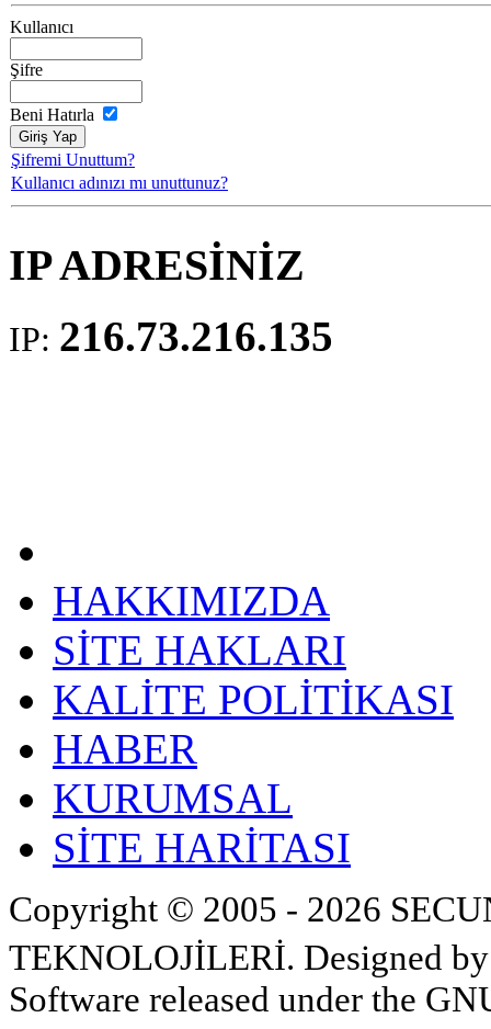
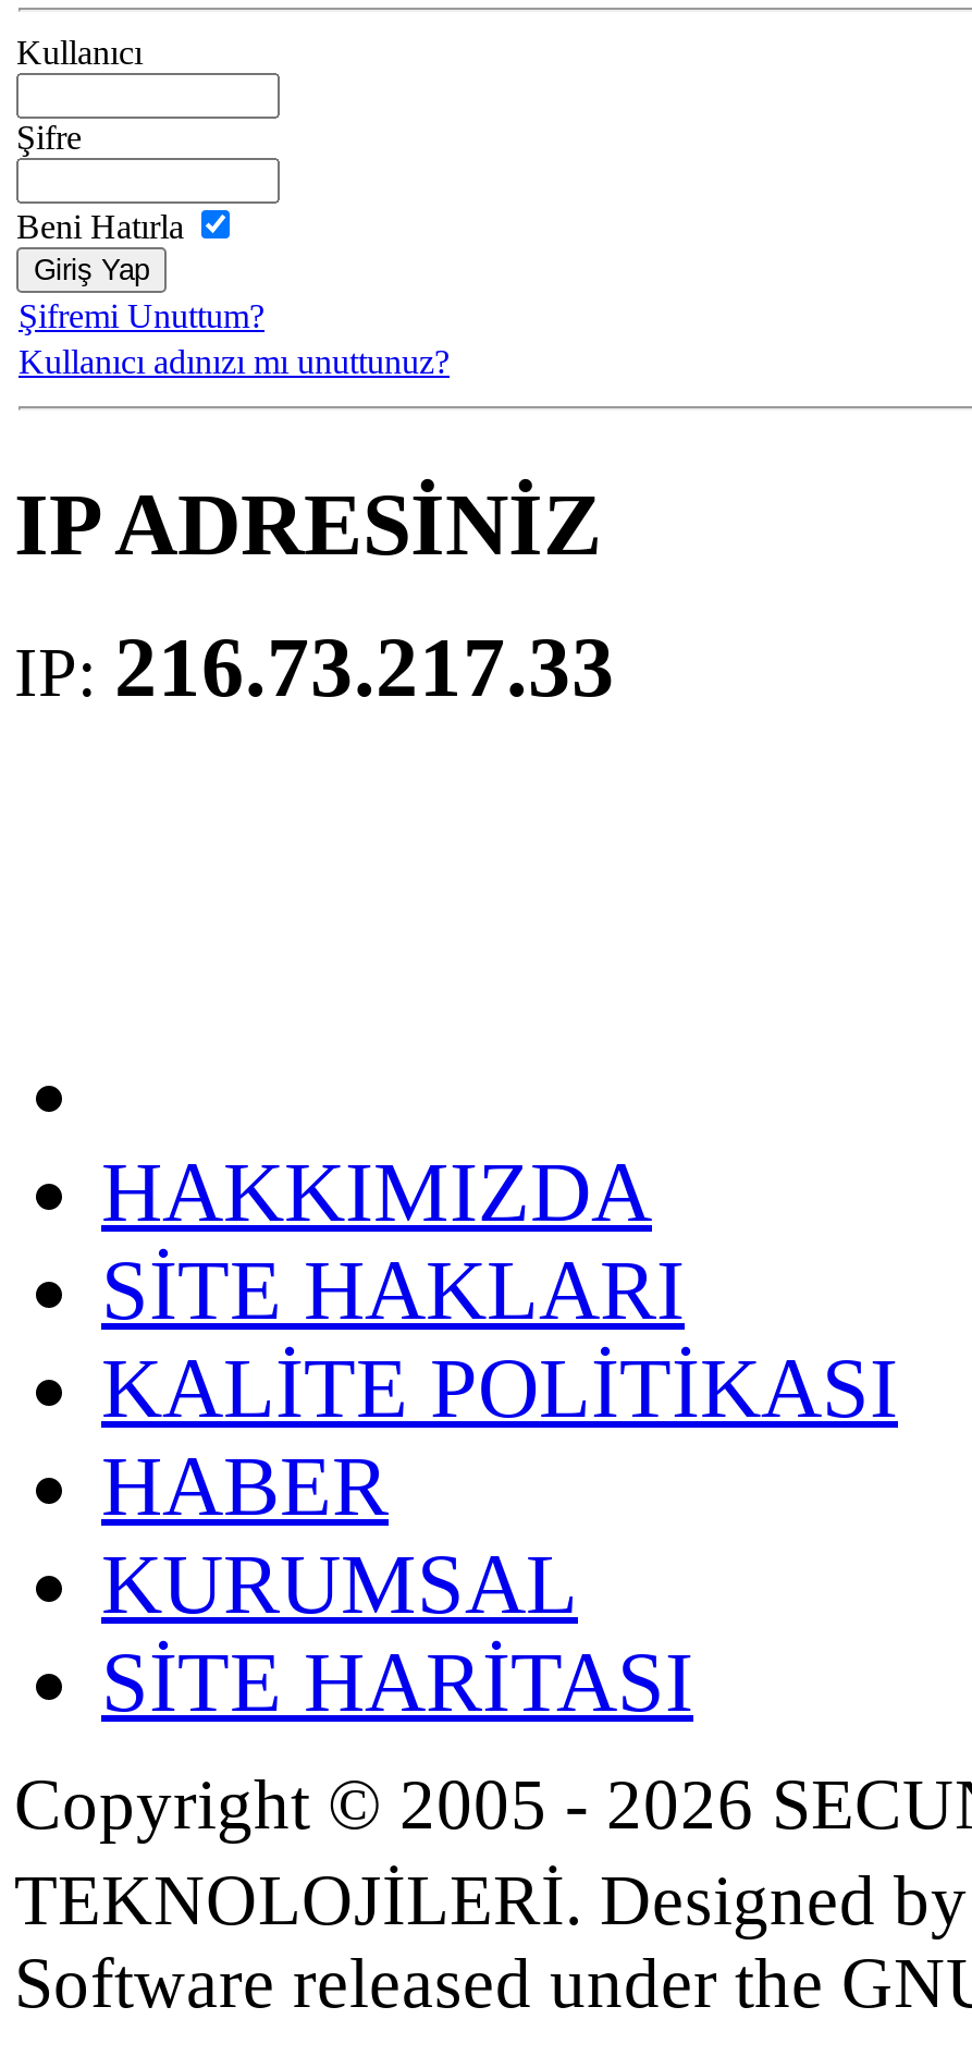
- IP: 216.73.216.135
+ IP: 216.73.217.33
